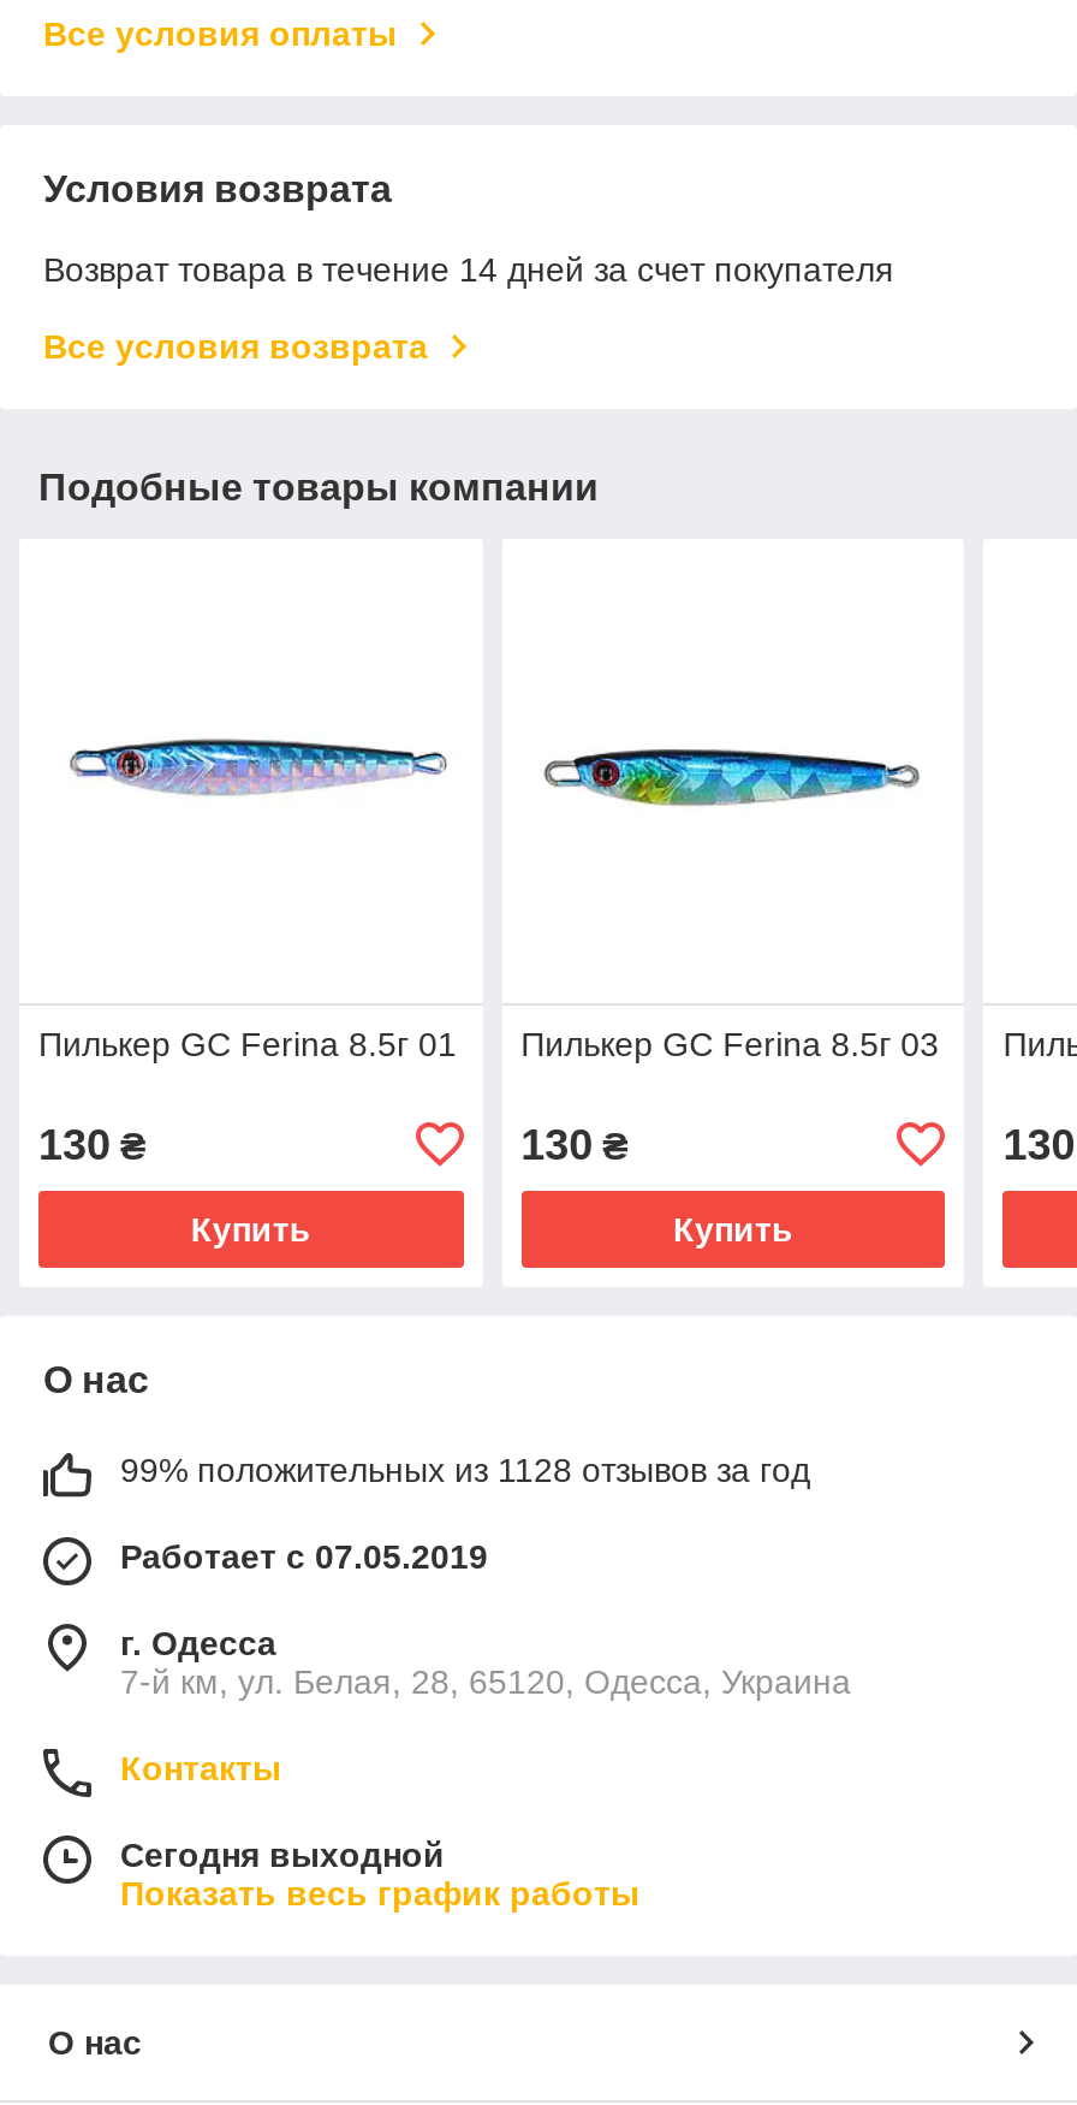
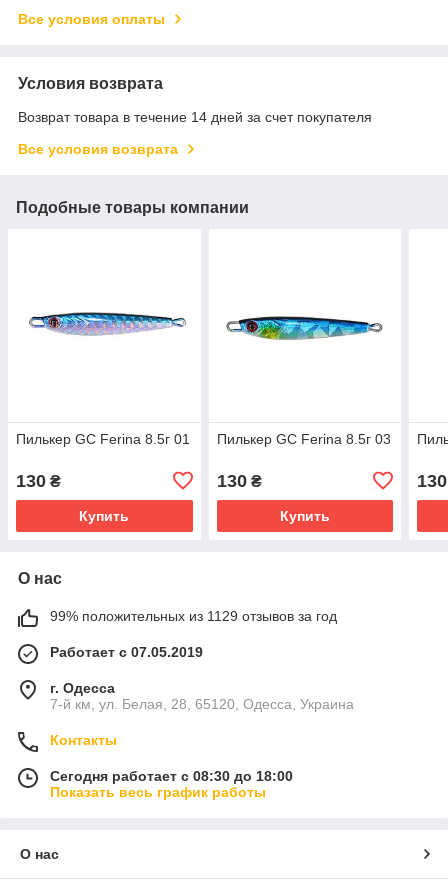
- 99% положительных из 1128 отзывов за год
+ 99% положительных из 1129 отзывов за год

- Сегодня выходной
+ Сегодня работает с 08:30 до 18:00
